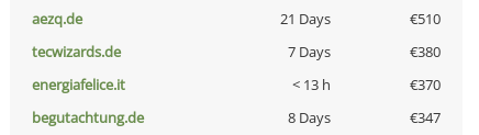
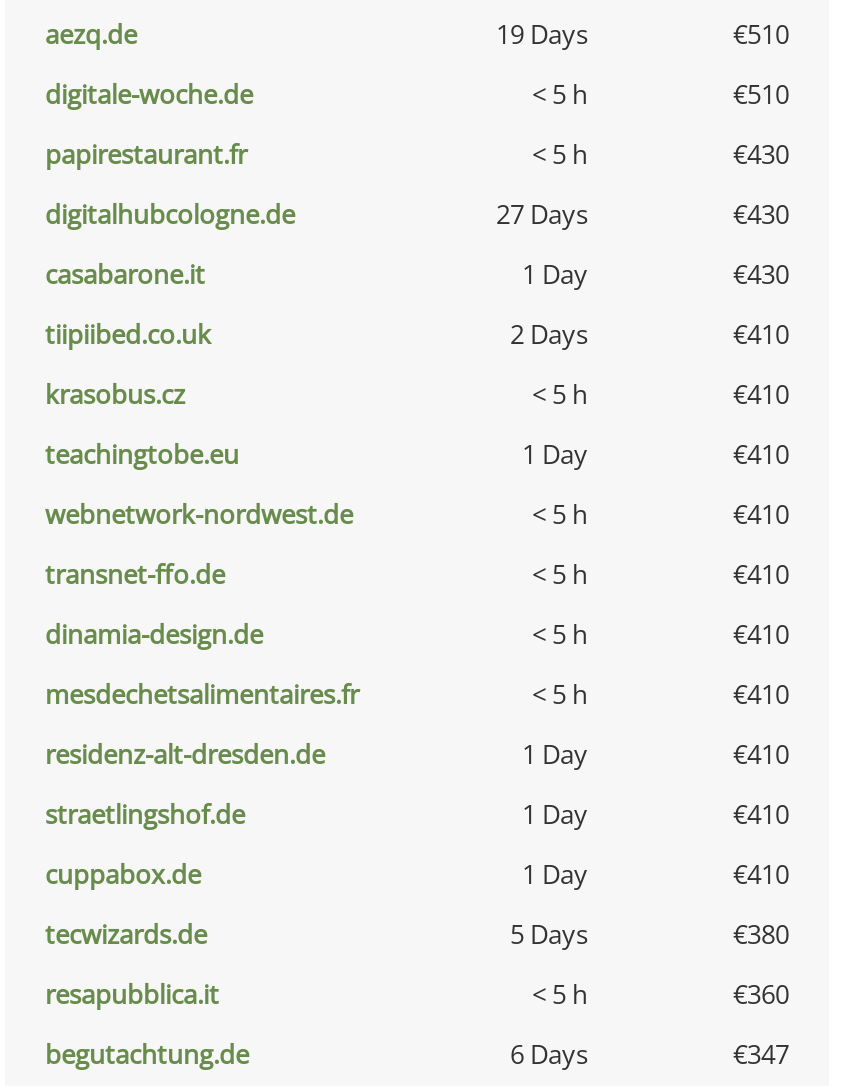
- 21 Days
+ 19 Days

+ digitale-woche.de
+ < 5 h
+ €510
+ papirestaurant.fr
+ < 5 h
+ €430
+ digitalhubcologne.de
+ 27 Days
+ €430
+ casabarone.it
+ 1 Day
+ €430
+ tiipiibed.co.uk
+ 2 Days
+ €410
+ krasobus.cz
+ < 5 h
+ €410
+ teachingtobe.eu
+ 1 Day
+ €410
+ webnetwork-nordwest.de
+ < 5 h
+ €410
+ transnet-ffo.de
+ < 5 h
+ €410
+ dinamia-design.de
+ < 5 h
+ €410
+ mesdechetsalimentaires.fr
+ < 5 h
+ €410
+ residenz-alt-dresden.de
+ 1 Day
+ €410
+ straetlingshof.de
+ 1 Day
+ €410
+ cuppabox.de
+ 1 Day
+ €410

- 7 Days
+ 5 Days

- energiafelice.it
- < 13 h
- €370
+ resapubblica.it
+ < 5 h
+ €360

- 8 Days
+ 6 Days
